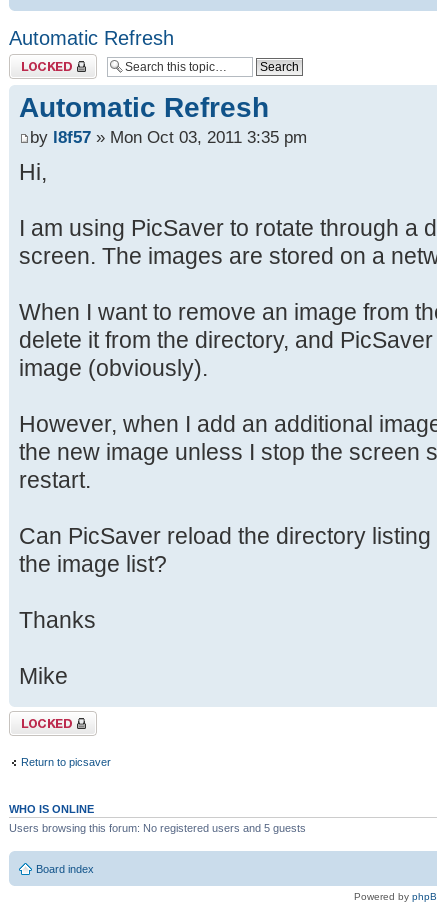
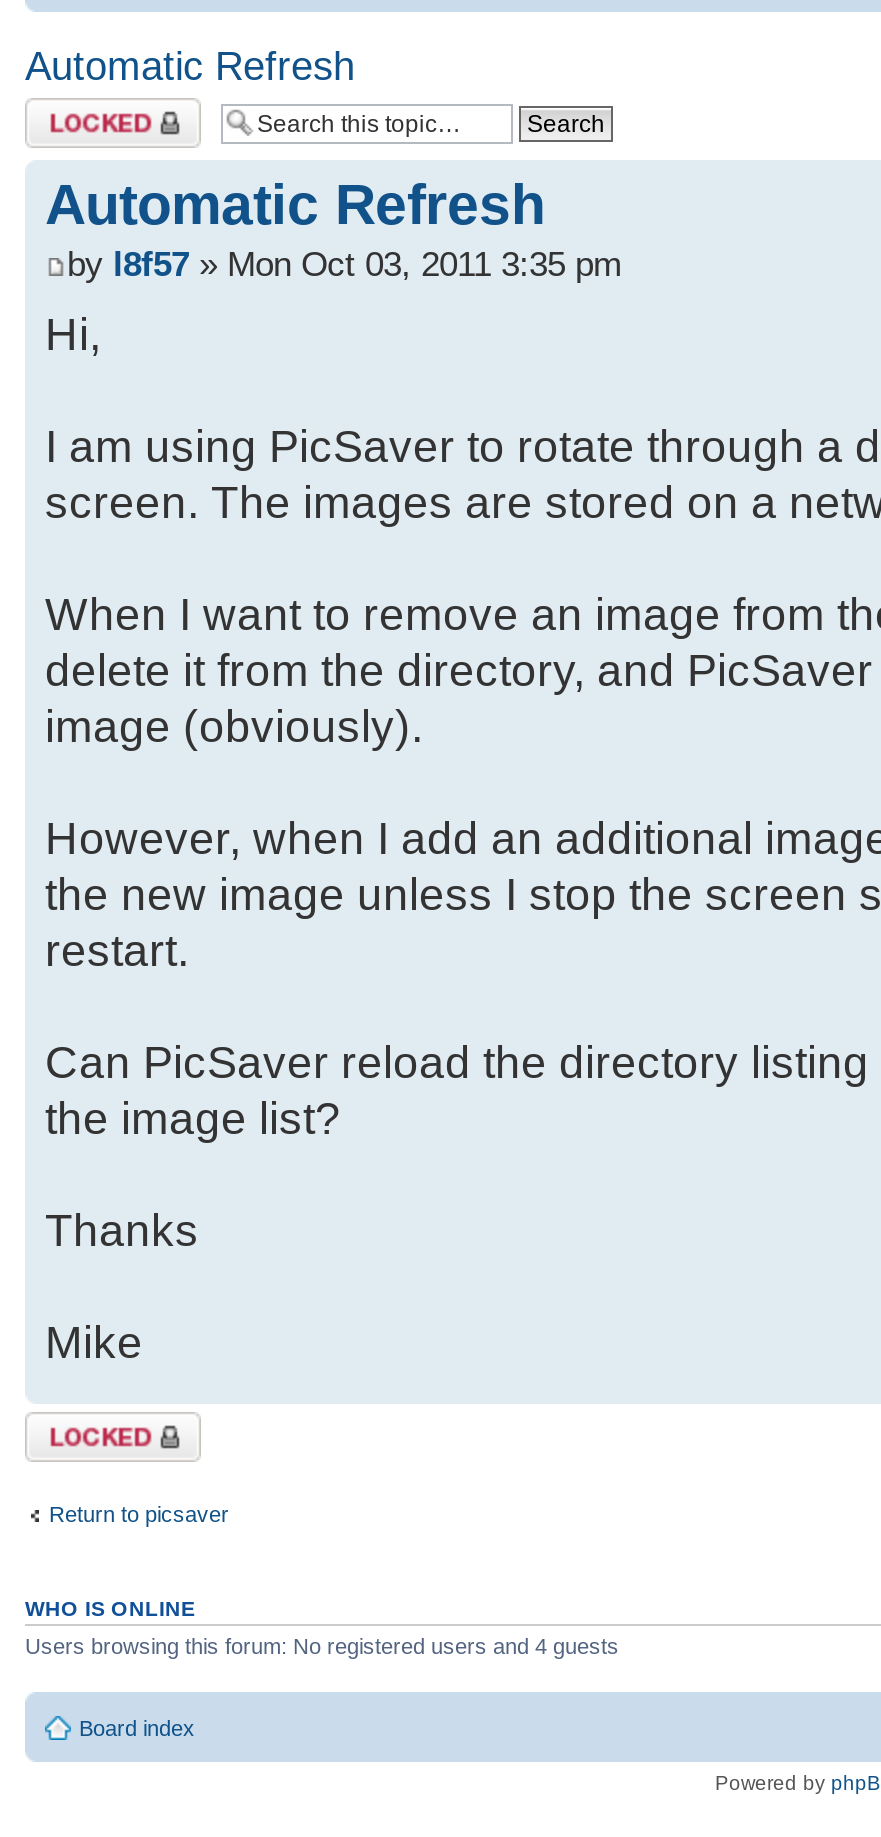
- Users browsing this forum: No registered users and 5 guests
+ Users browsing this forum: No registered users and 4 guests
